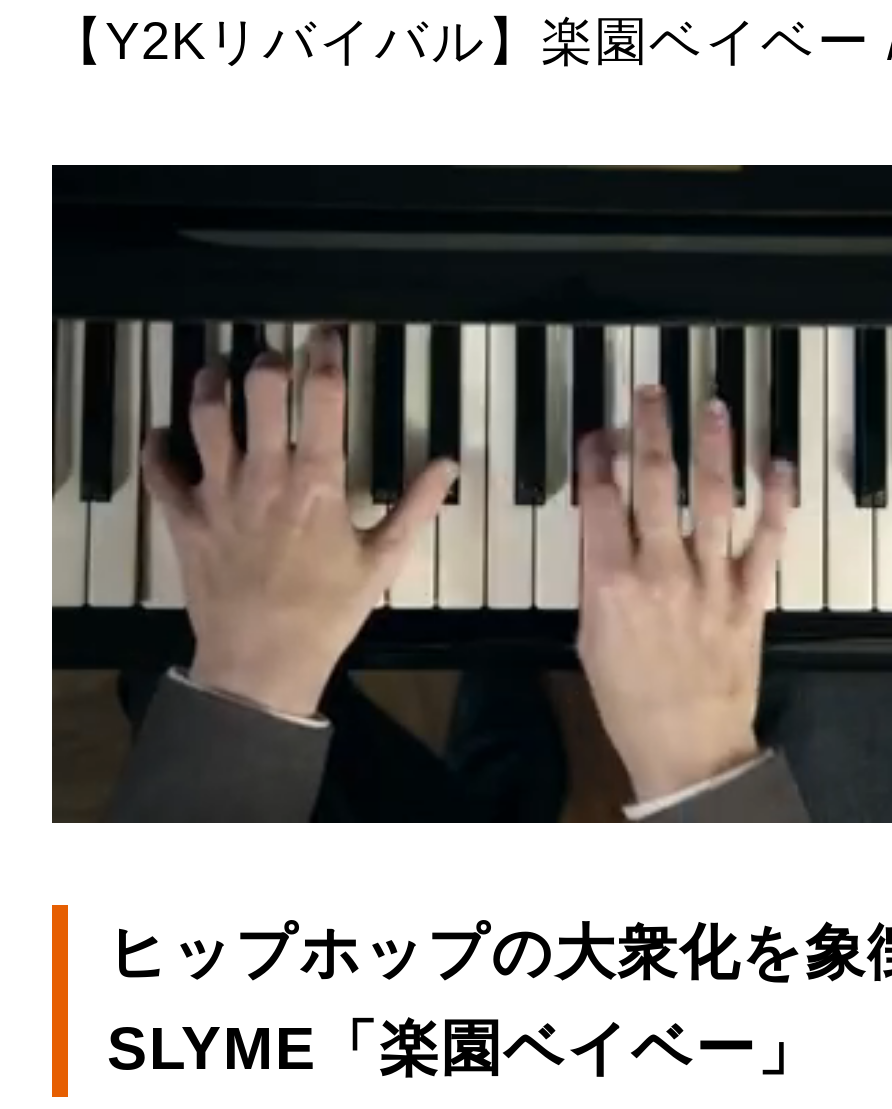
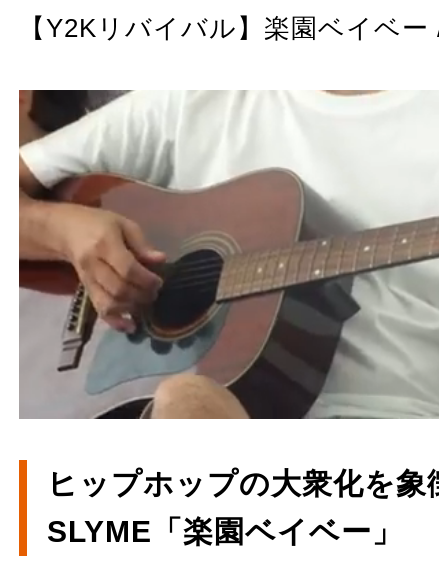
- [image]
+ [image]
